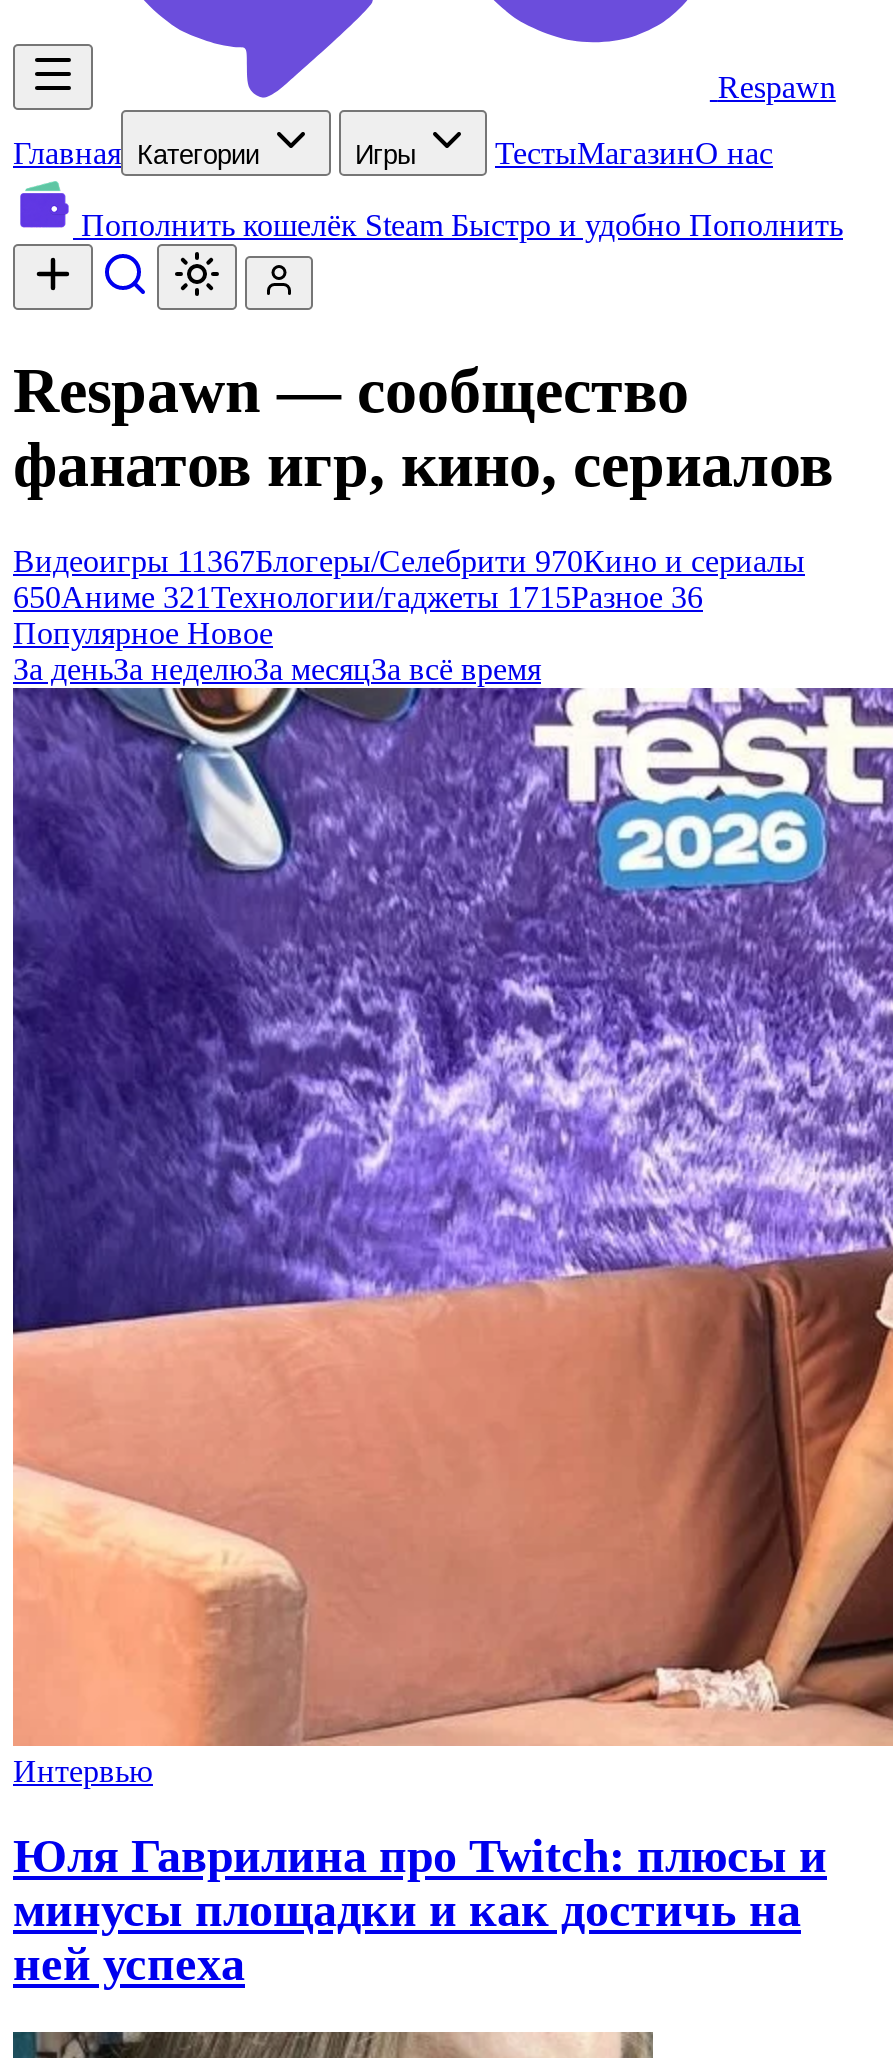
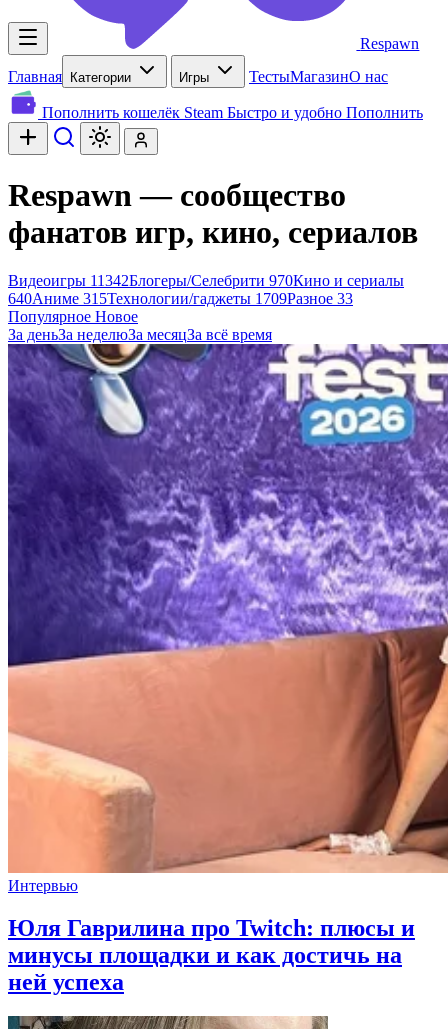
- Видеоигры 11367Блогеры/Селебрити 970Кино и сериалы
+ Видеоигры 11342Блогеры/Селебрити 970Кино и сериалы

- 650Аниме 321 Технологии/гаджеты 1715Разное 36
+ 640Аниме 315 Технологии/гаджеты 1709Разное 33
